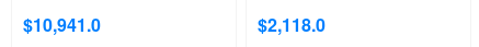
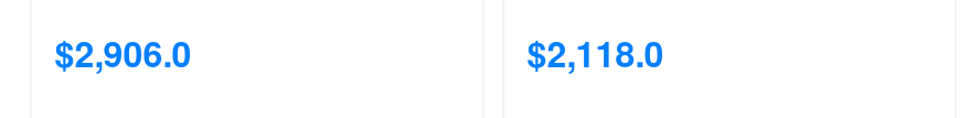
- $10,941.0
+ $2,906.0
